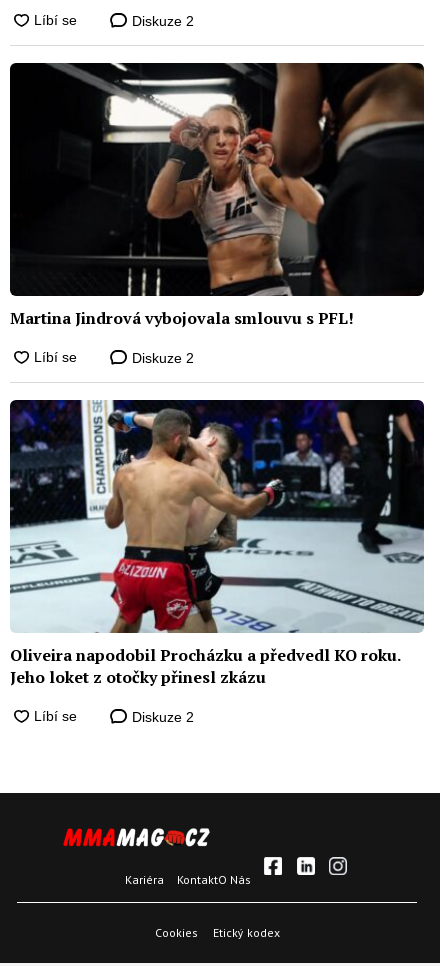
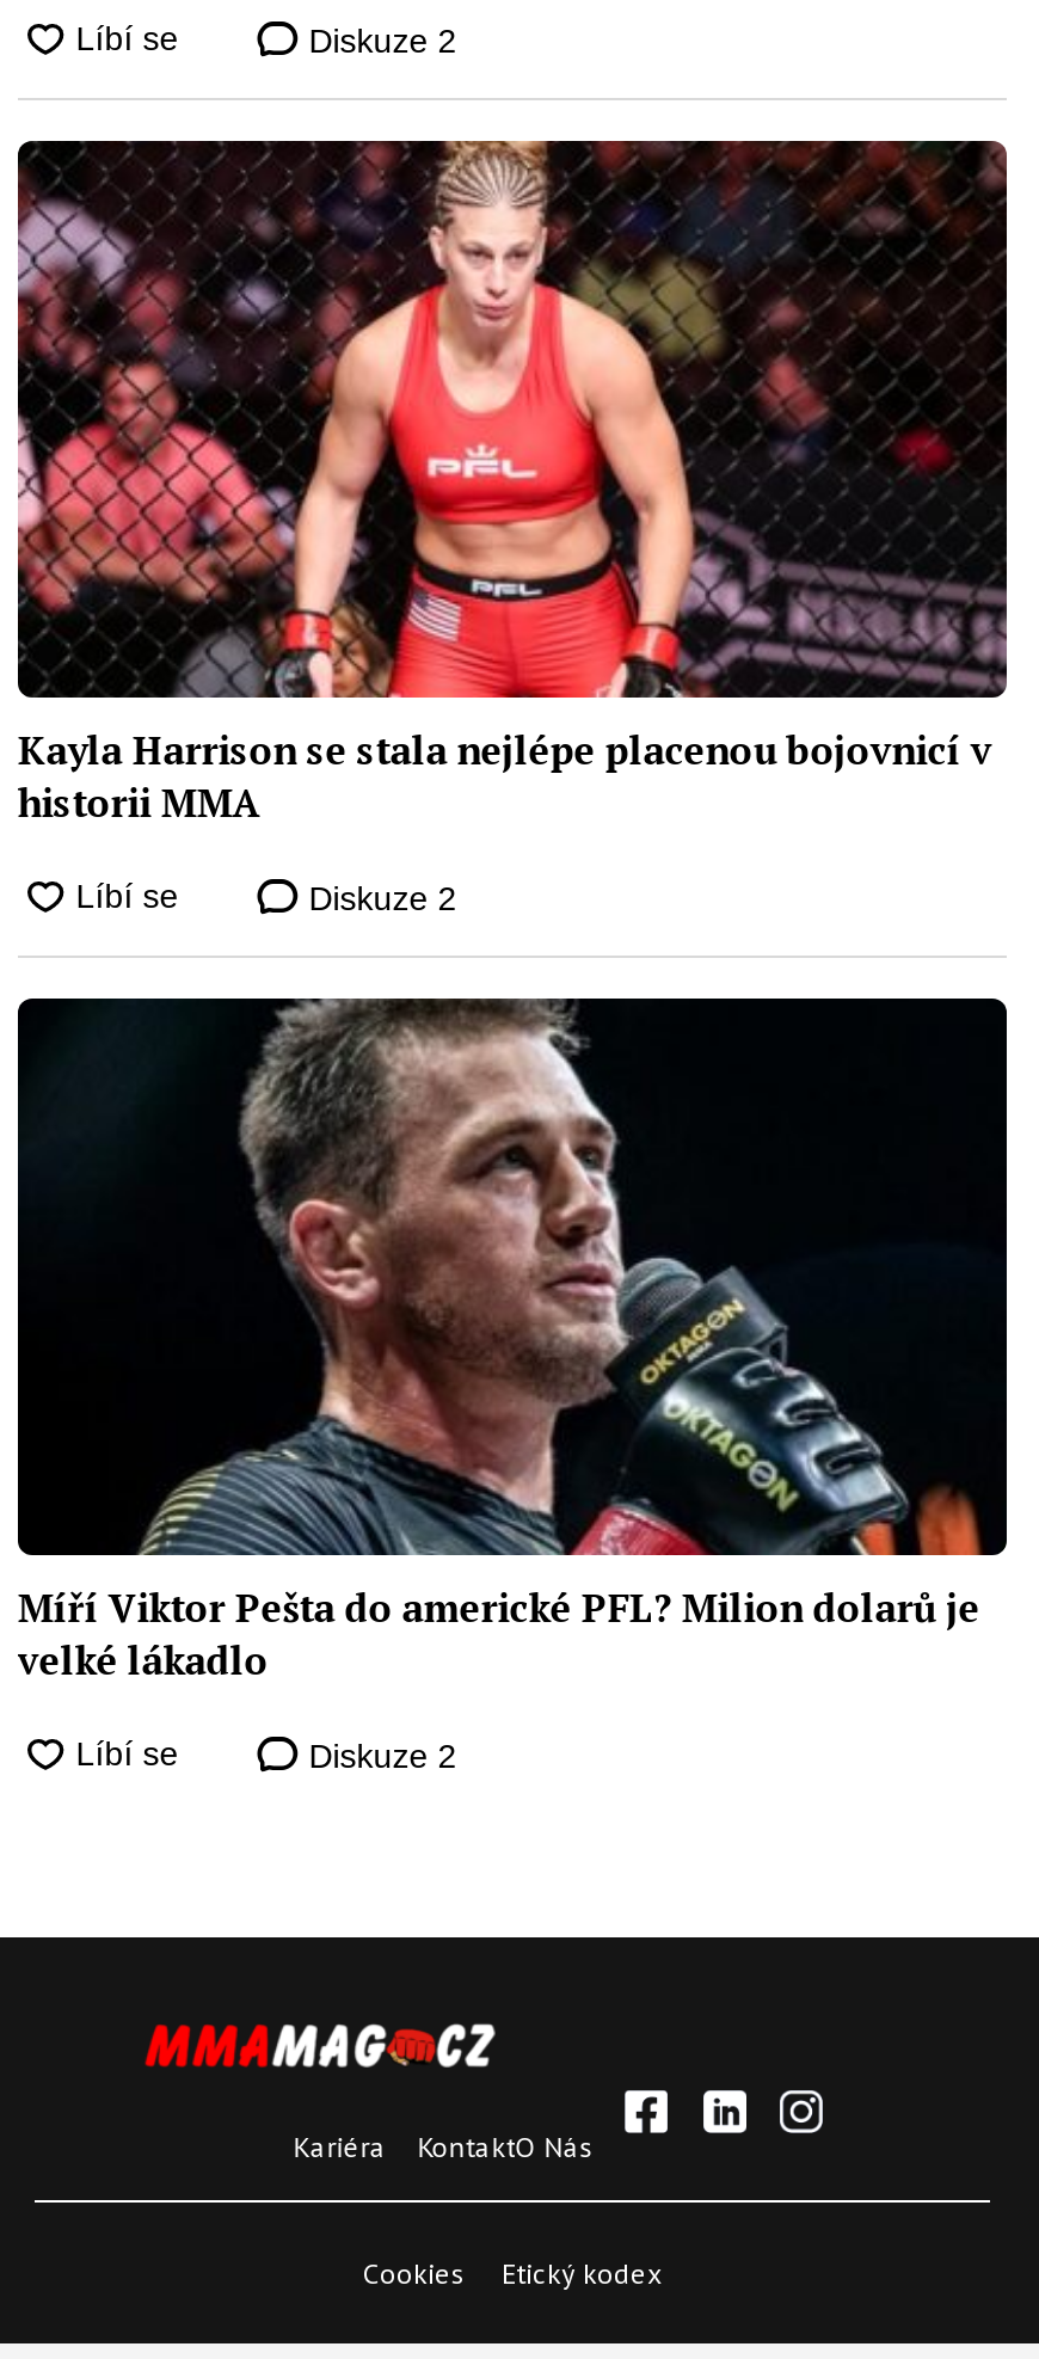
- [image]
- Martina Jindrová vybojovala smlouvu s PFL!
+ [image]
+ Kayla Harrison se stala nejlépe placenou bojovnicí v
+ historii MMA

- [image]
- Oliveira napodobil Procházku a předvedl KO roku.
- Jeho loket z otočky přinesl zkázu
+ [image]
+ Míří Viktor Pešta do americké PFL? Milion dolarů je
+ velké lákadlo
